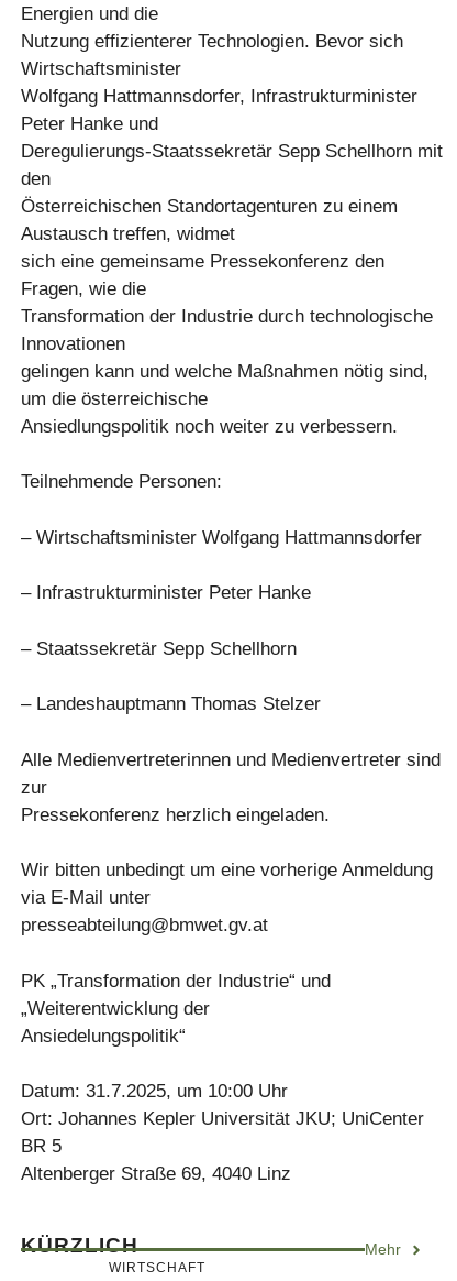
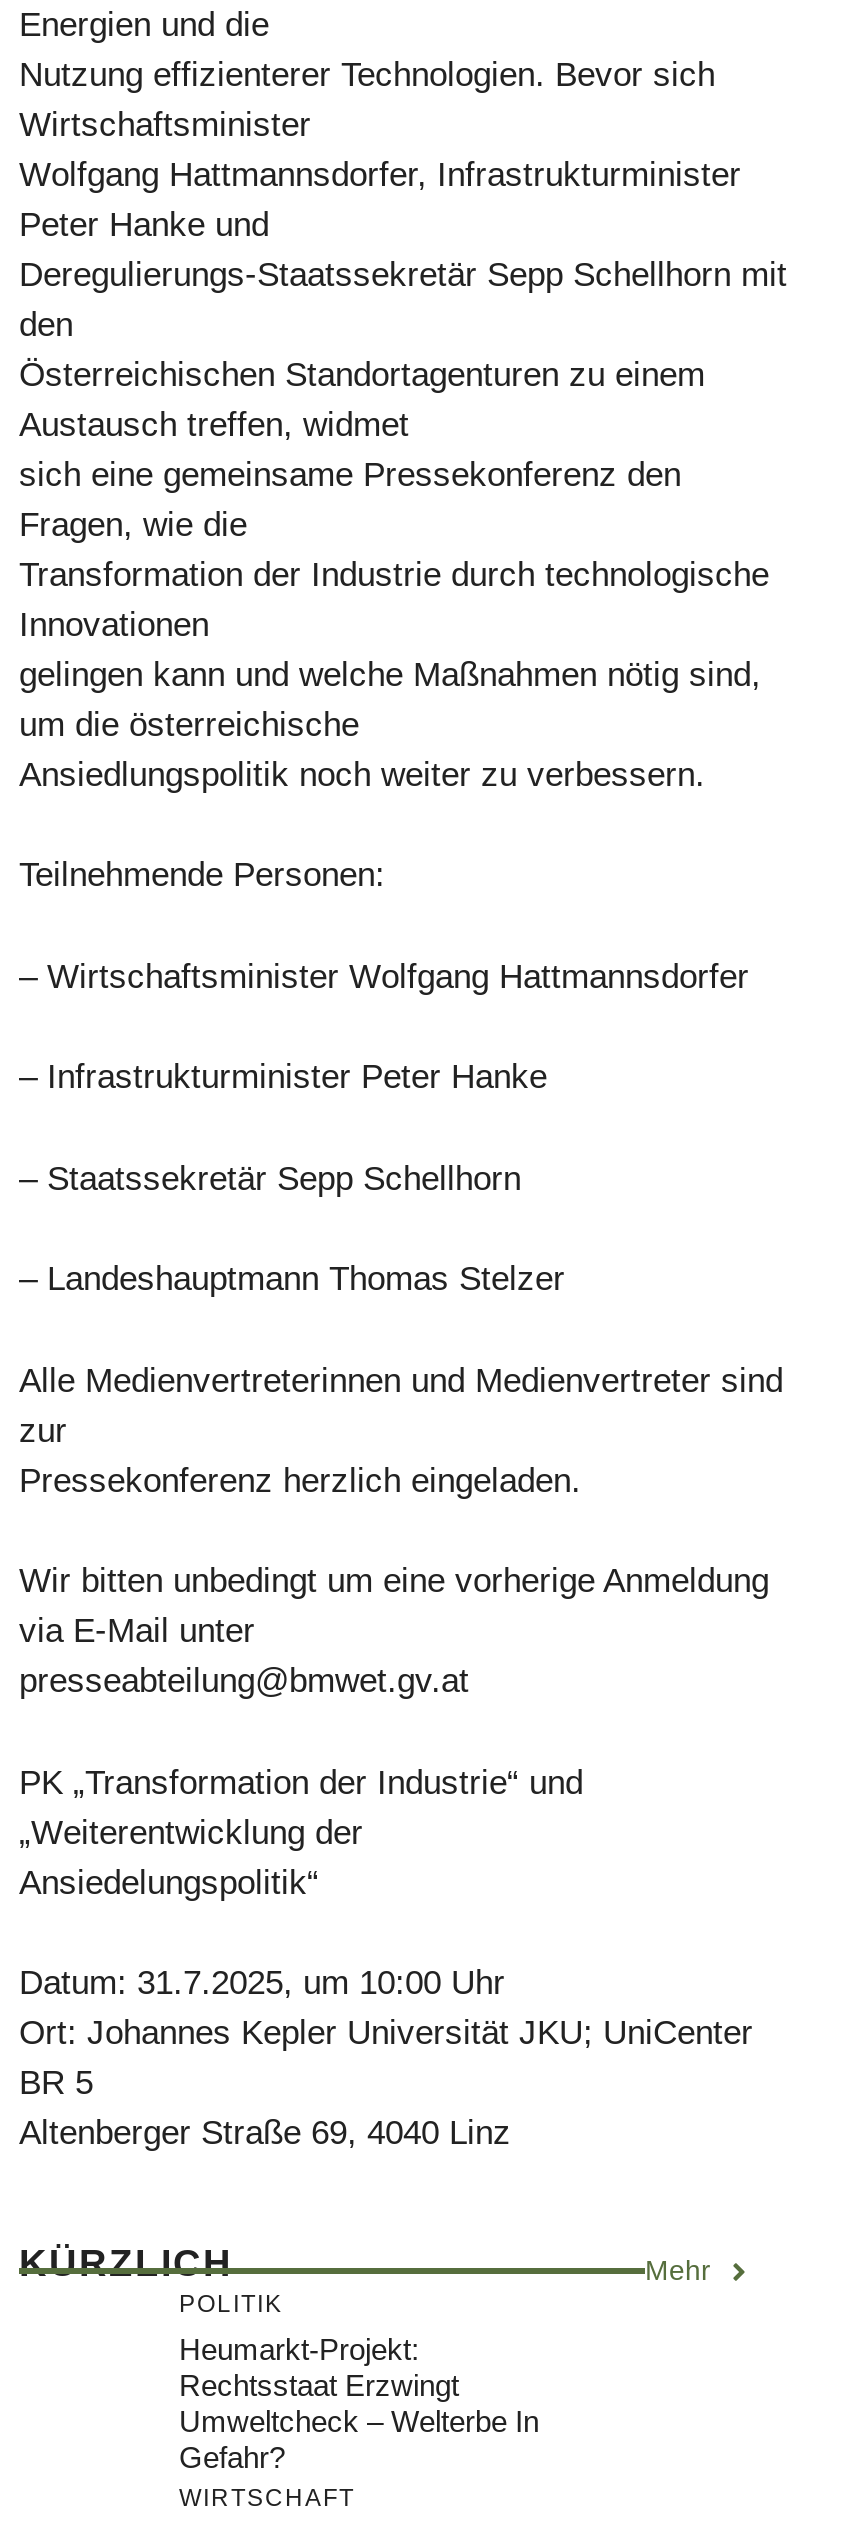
+ POLITIK
+ Heumarkt-Projekt:
+ Rechtsstaat Erzwingt
+ Umweltcheck – Welterbe In
+ Gefahr?
